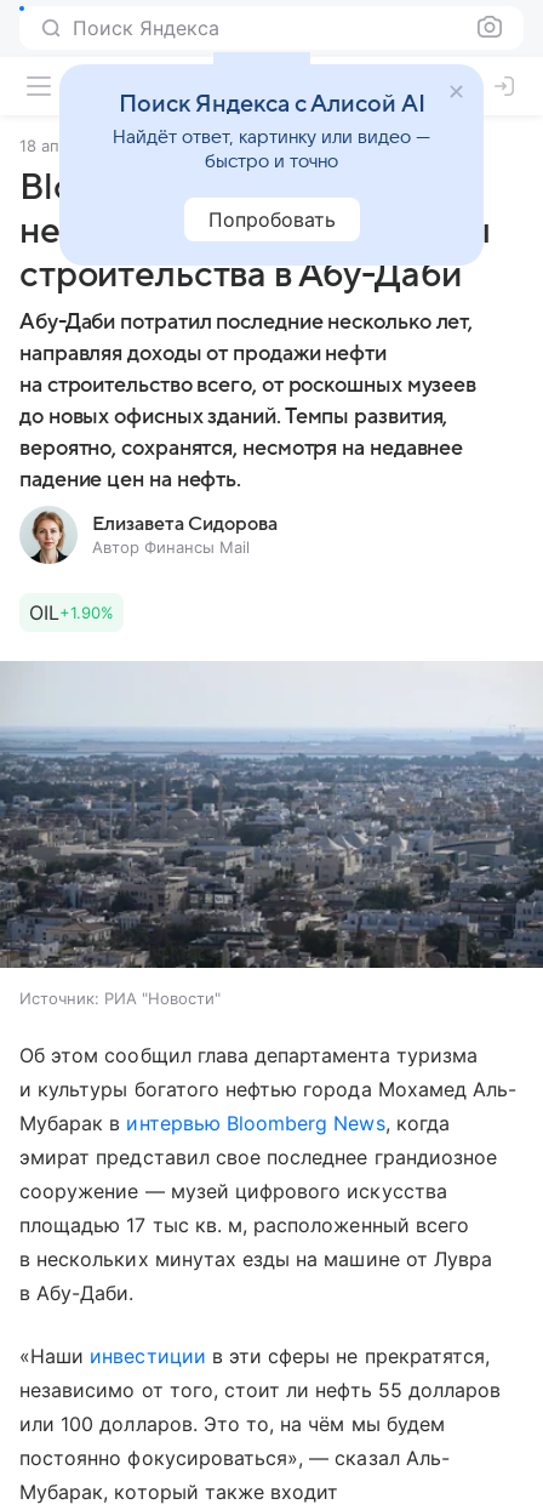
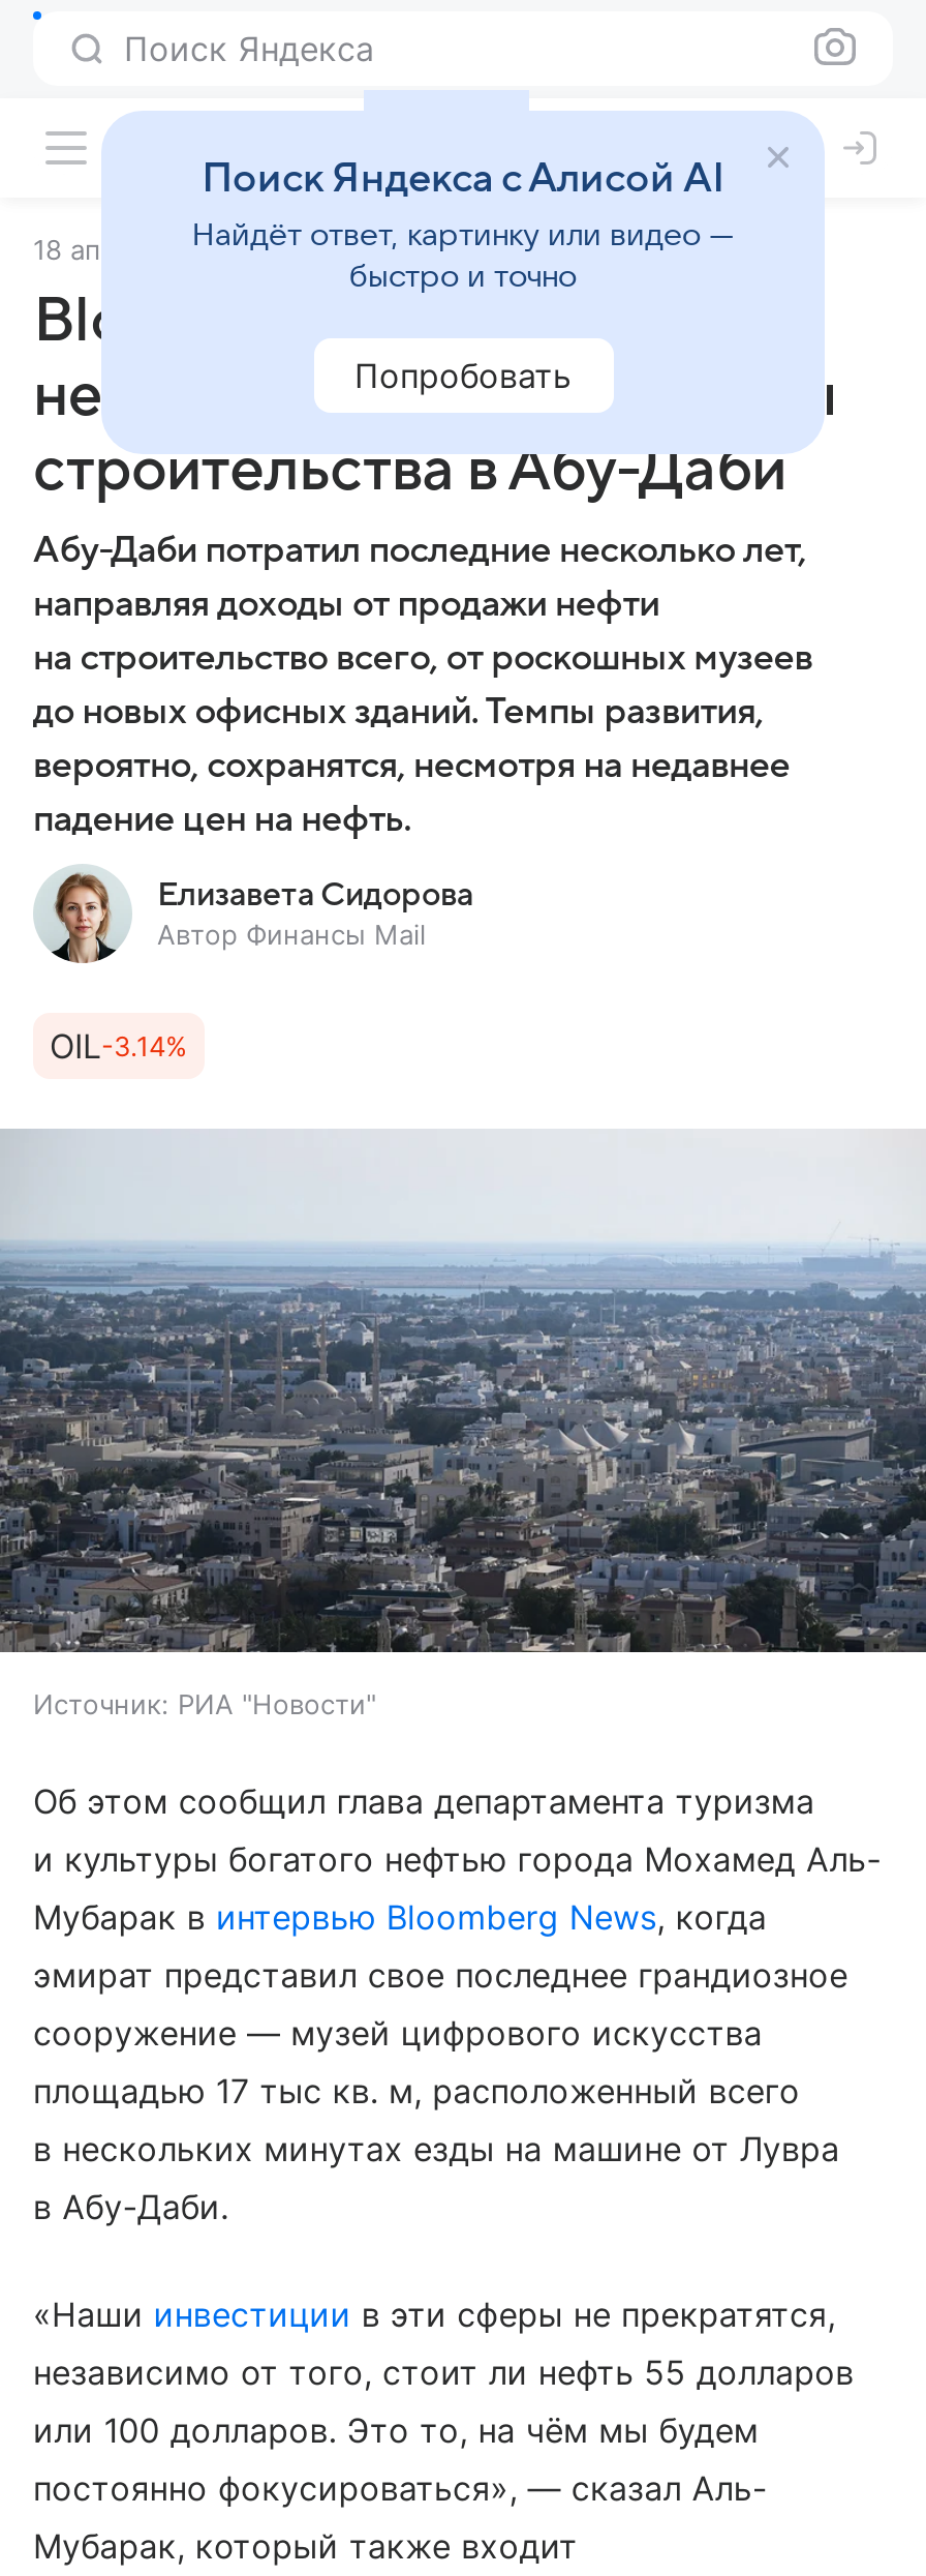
- OIL+1.90%
+ OIL-3.14%
